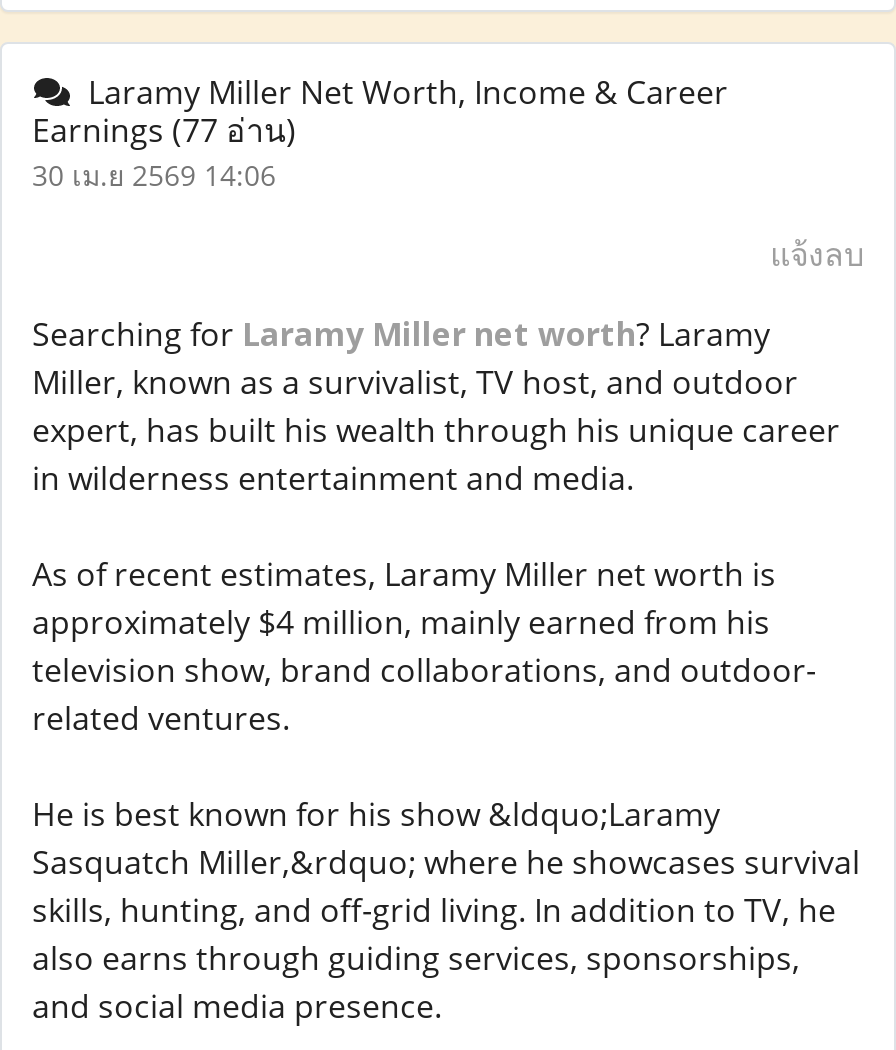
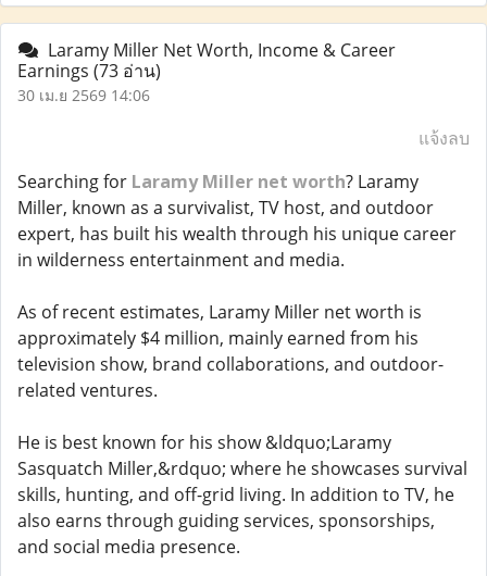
- Earnings (77 อ่าน)
+ Earnings (73 อ่าน)
